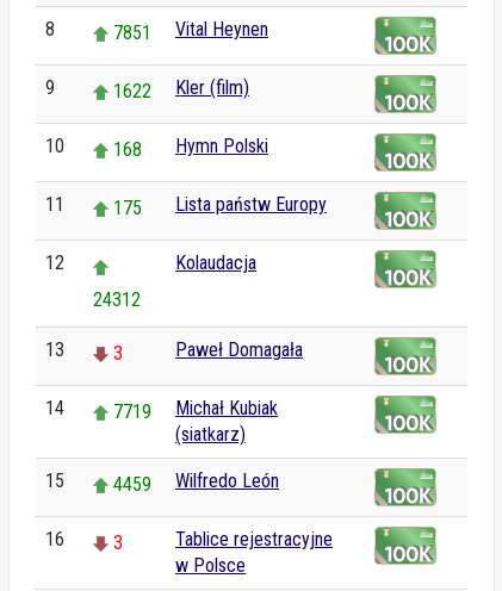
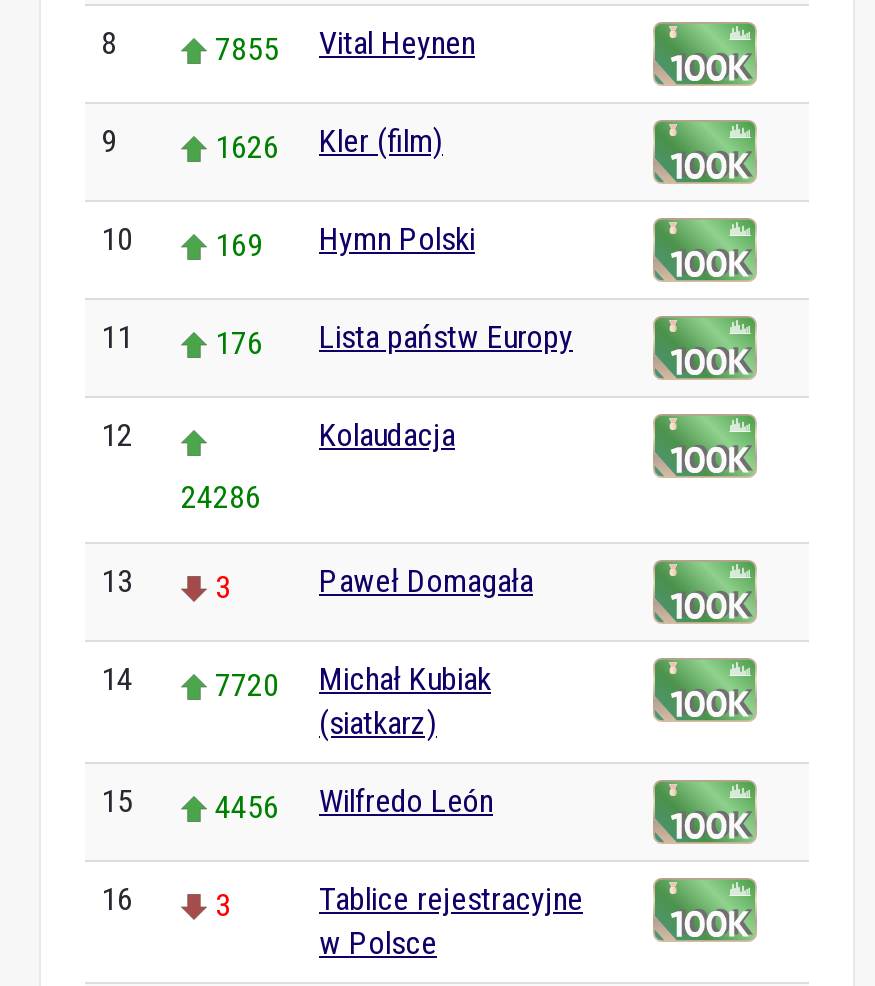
- 7851 Vital Heynen
+ 7855 Vital Heynen

- 1622 Kler (film)
+ 1626 Kler (film)

- 10 168 Hymn Polski
+ 10 169 Hymn Polski

- 11 175 Lista państw Europy
+ 11 176 Lista państw Europy

- 24312
+ 24286

- 14 7719 Michał Kubiak
+ 14 7720 Michał Kubiak

- 15 4459 Wilfredo León
+ 15 4456 Wilfredo León
